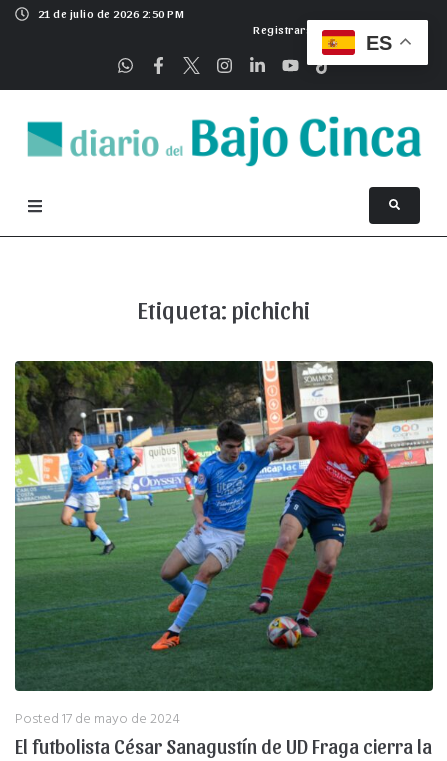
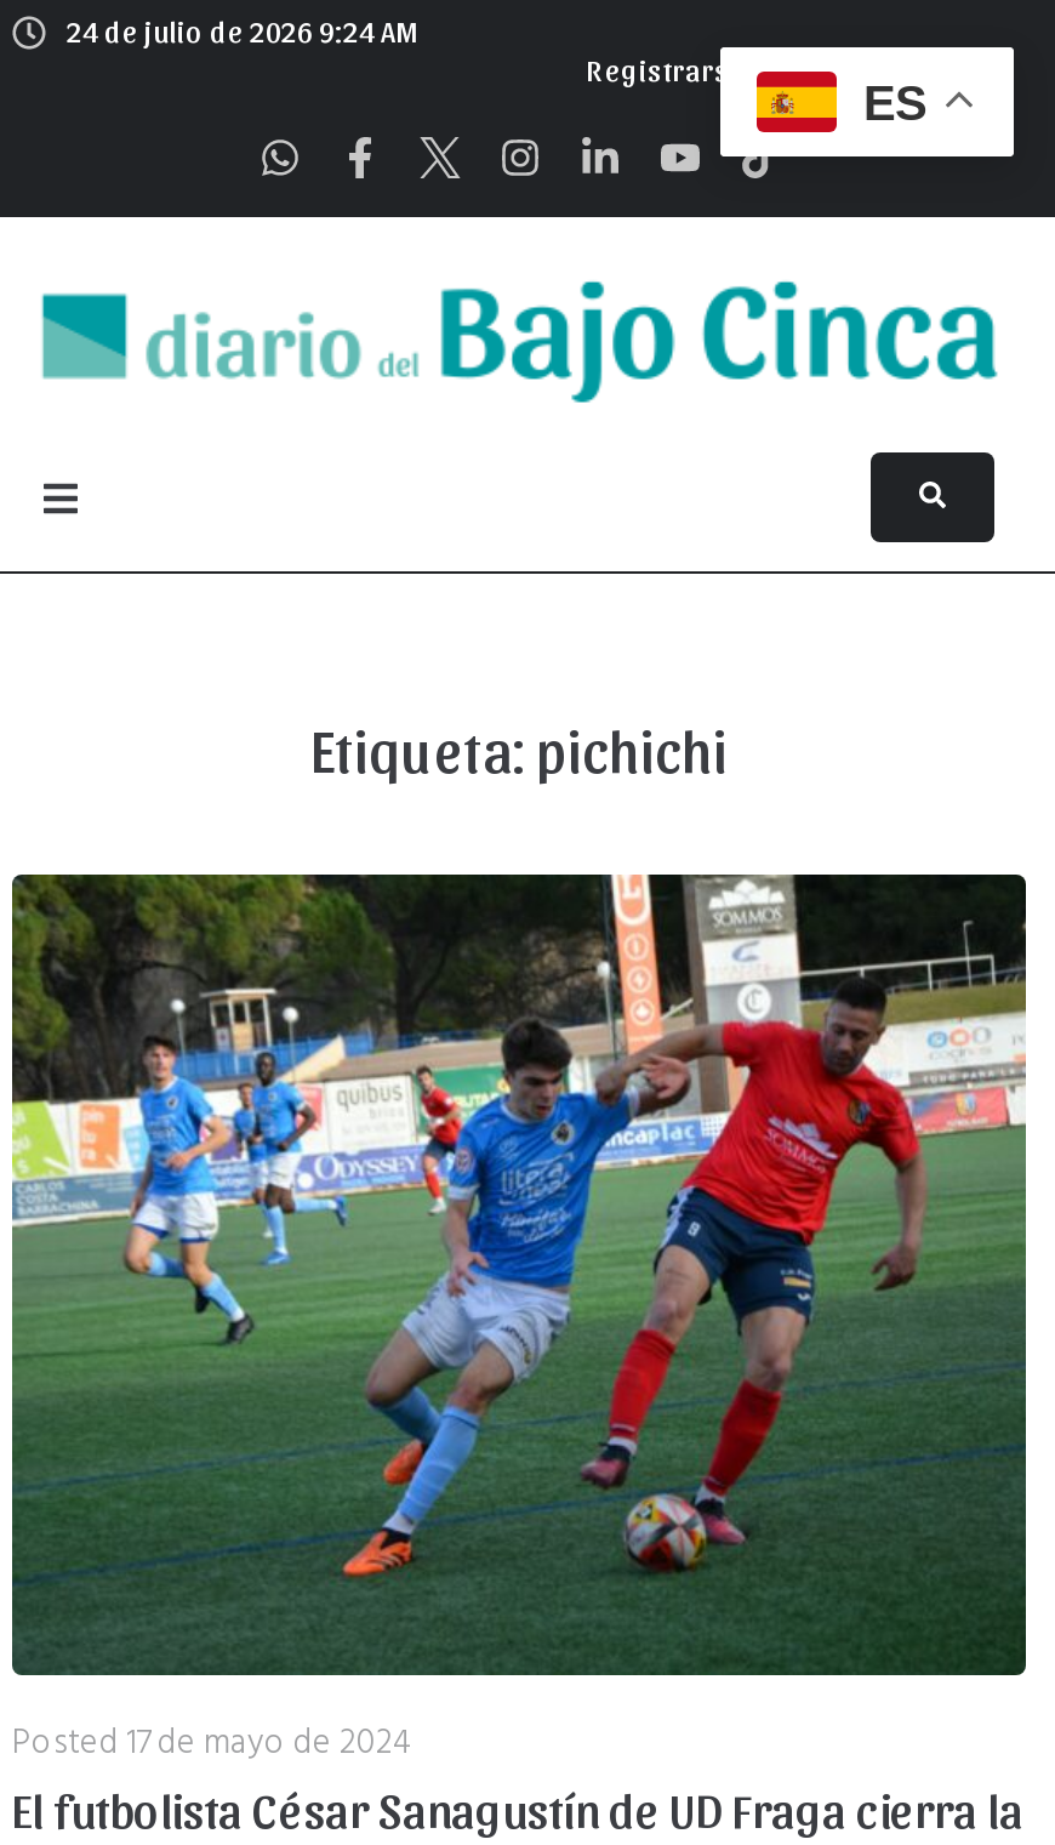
- 21 de julio de 2026 2:50 PM
+ 24 de julio de 2026 9:24 AM
